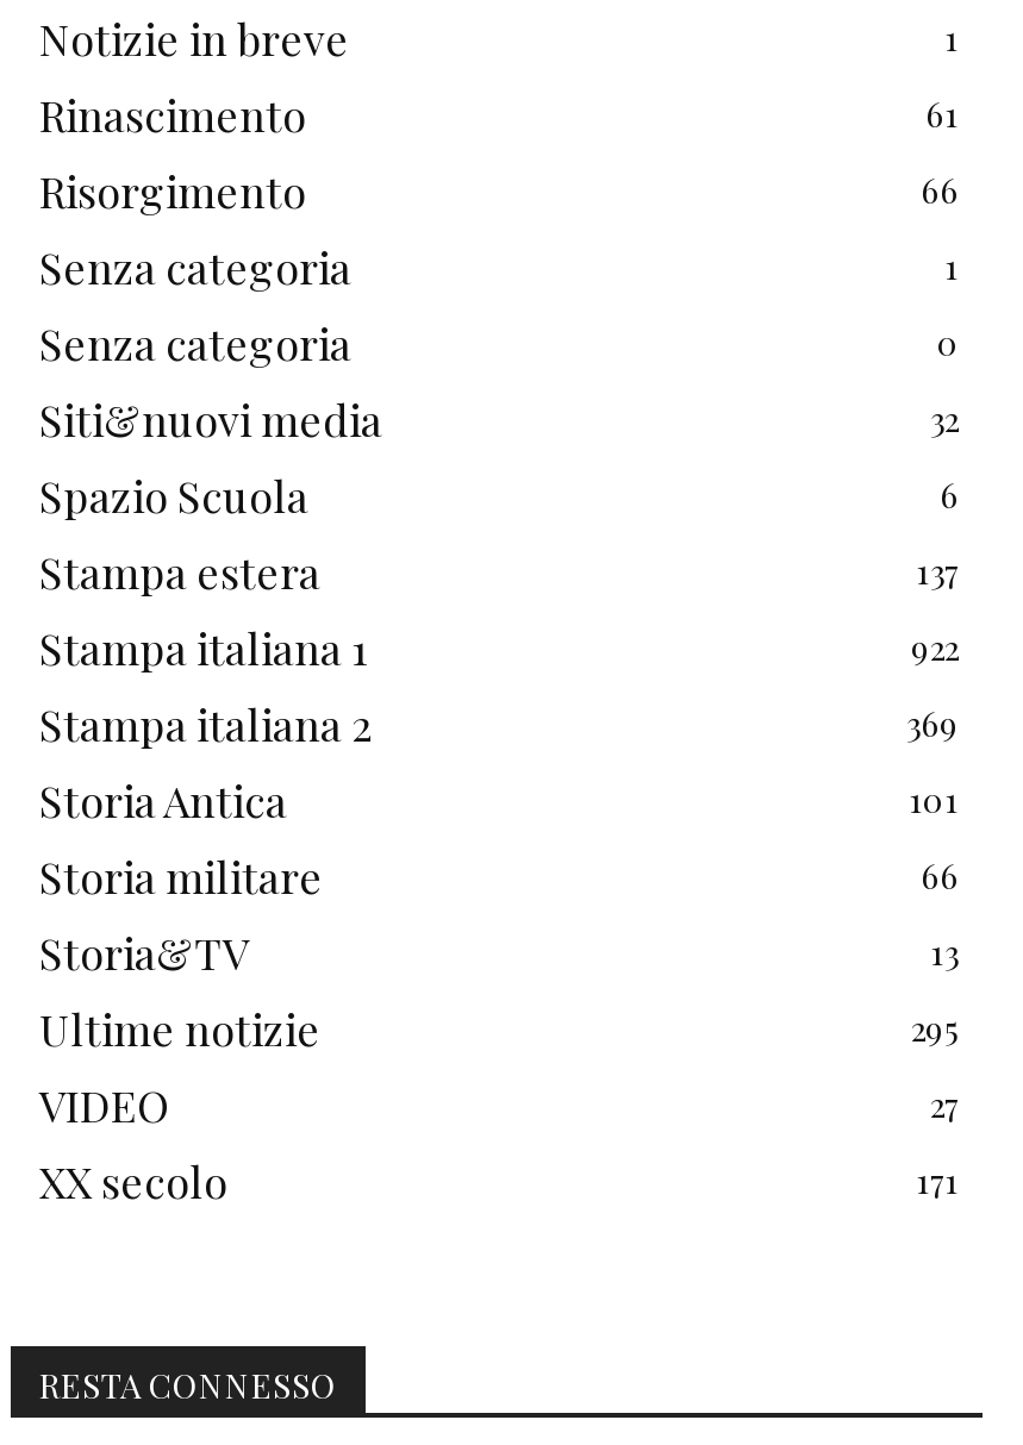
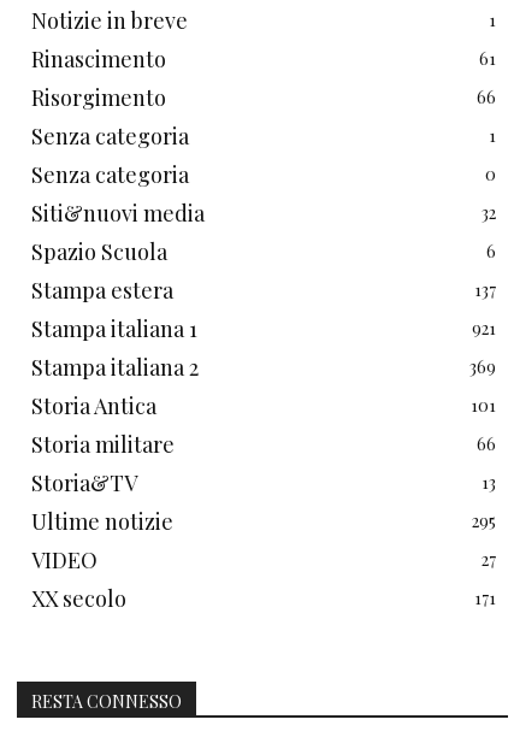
- 922
+ 921
